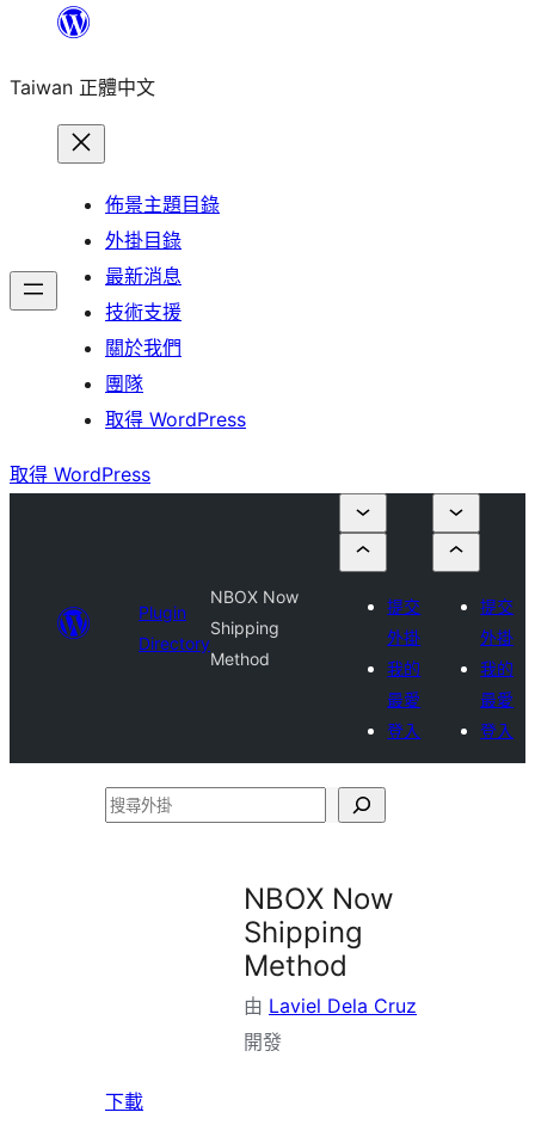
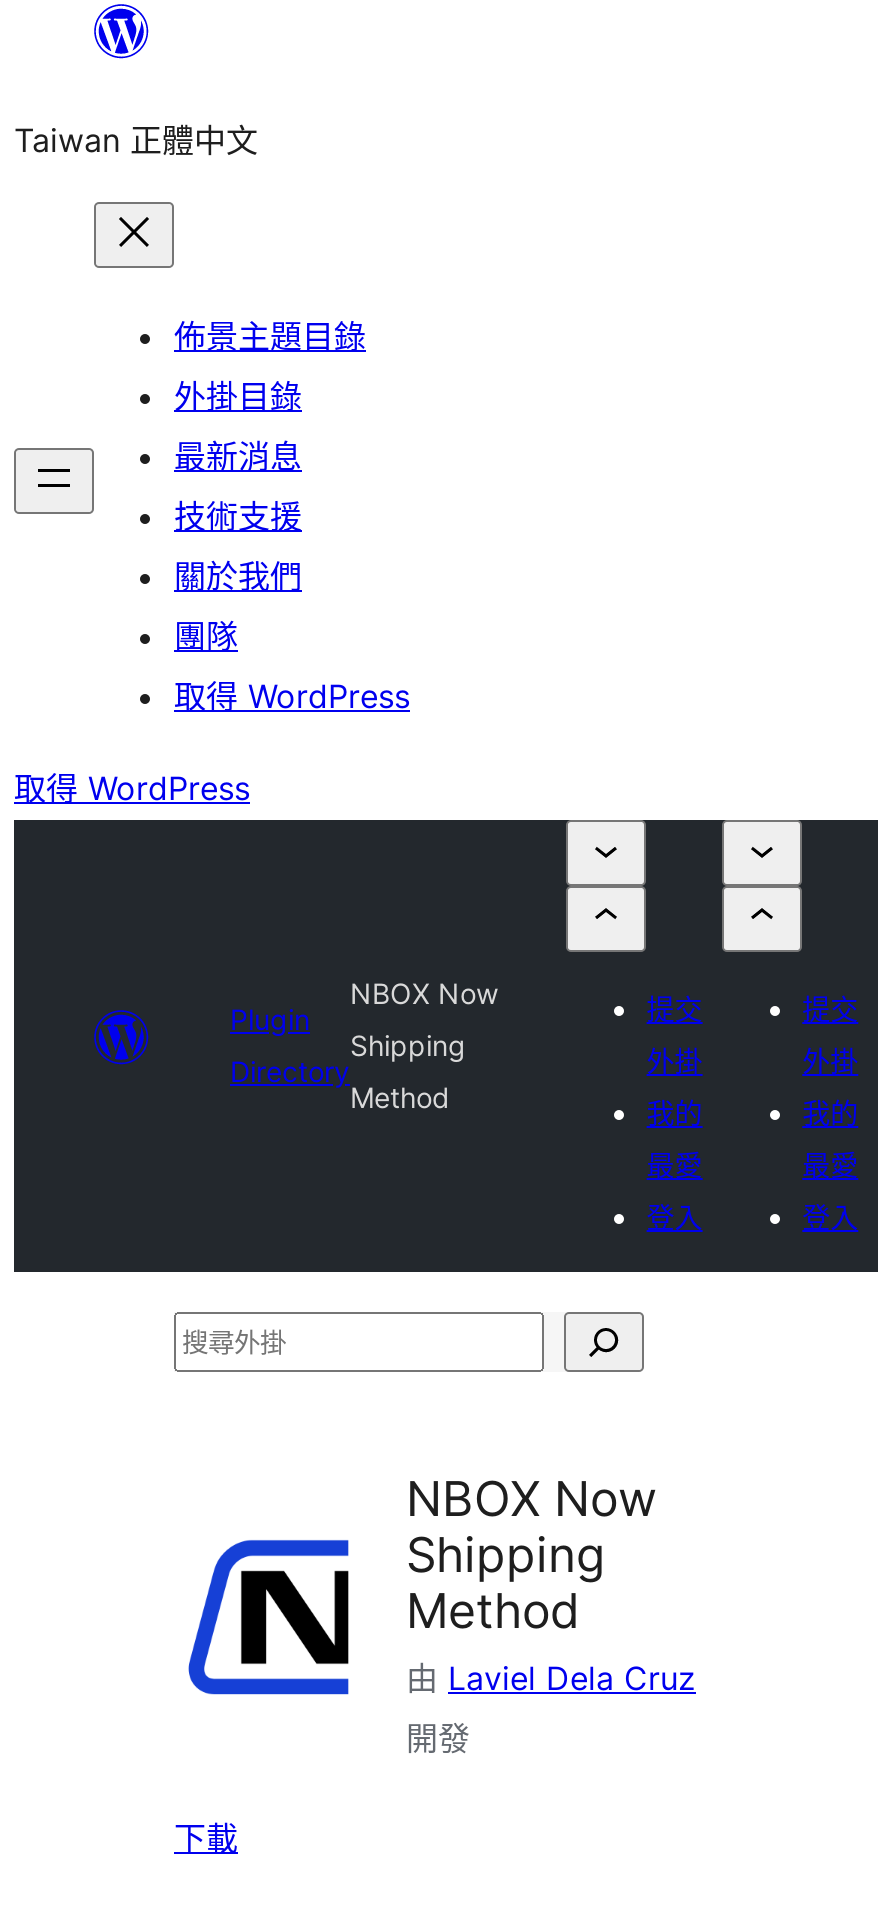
+ [image]
